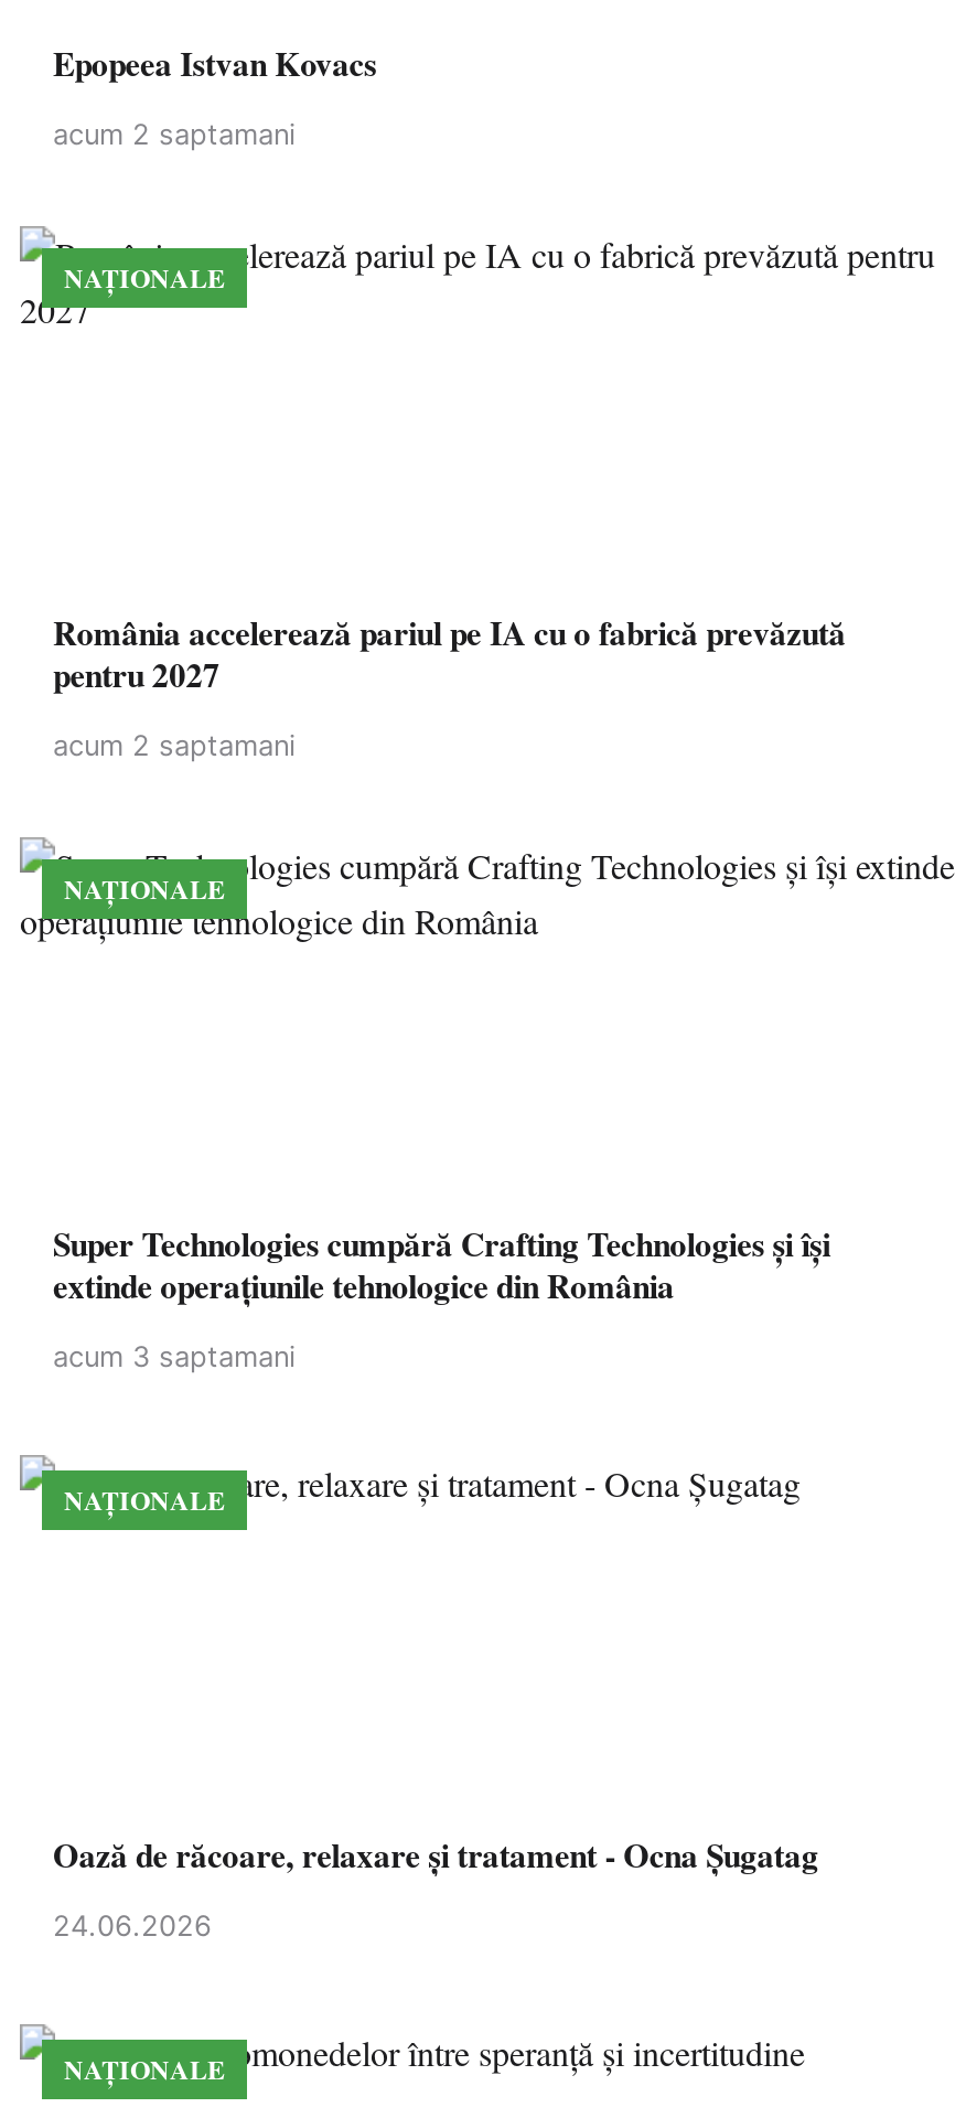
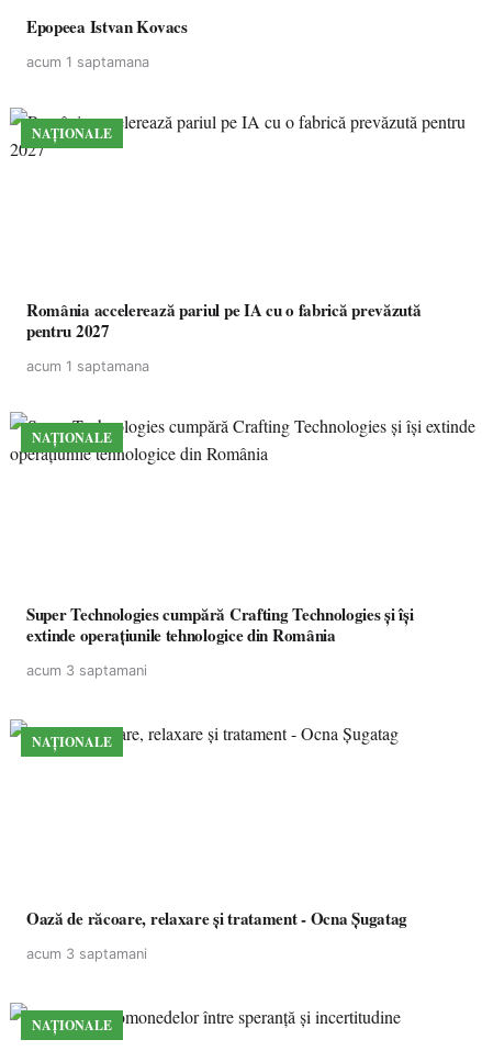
- acum 2 saptamani
+ acum 1 saptamana

- acum 2 saptamani
+ acum 1 saptamana

- 24.06.2026
+ acum 3 saptamani
